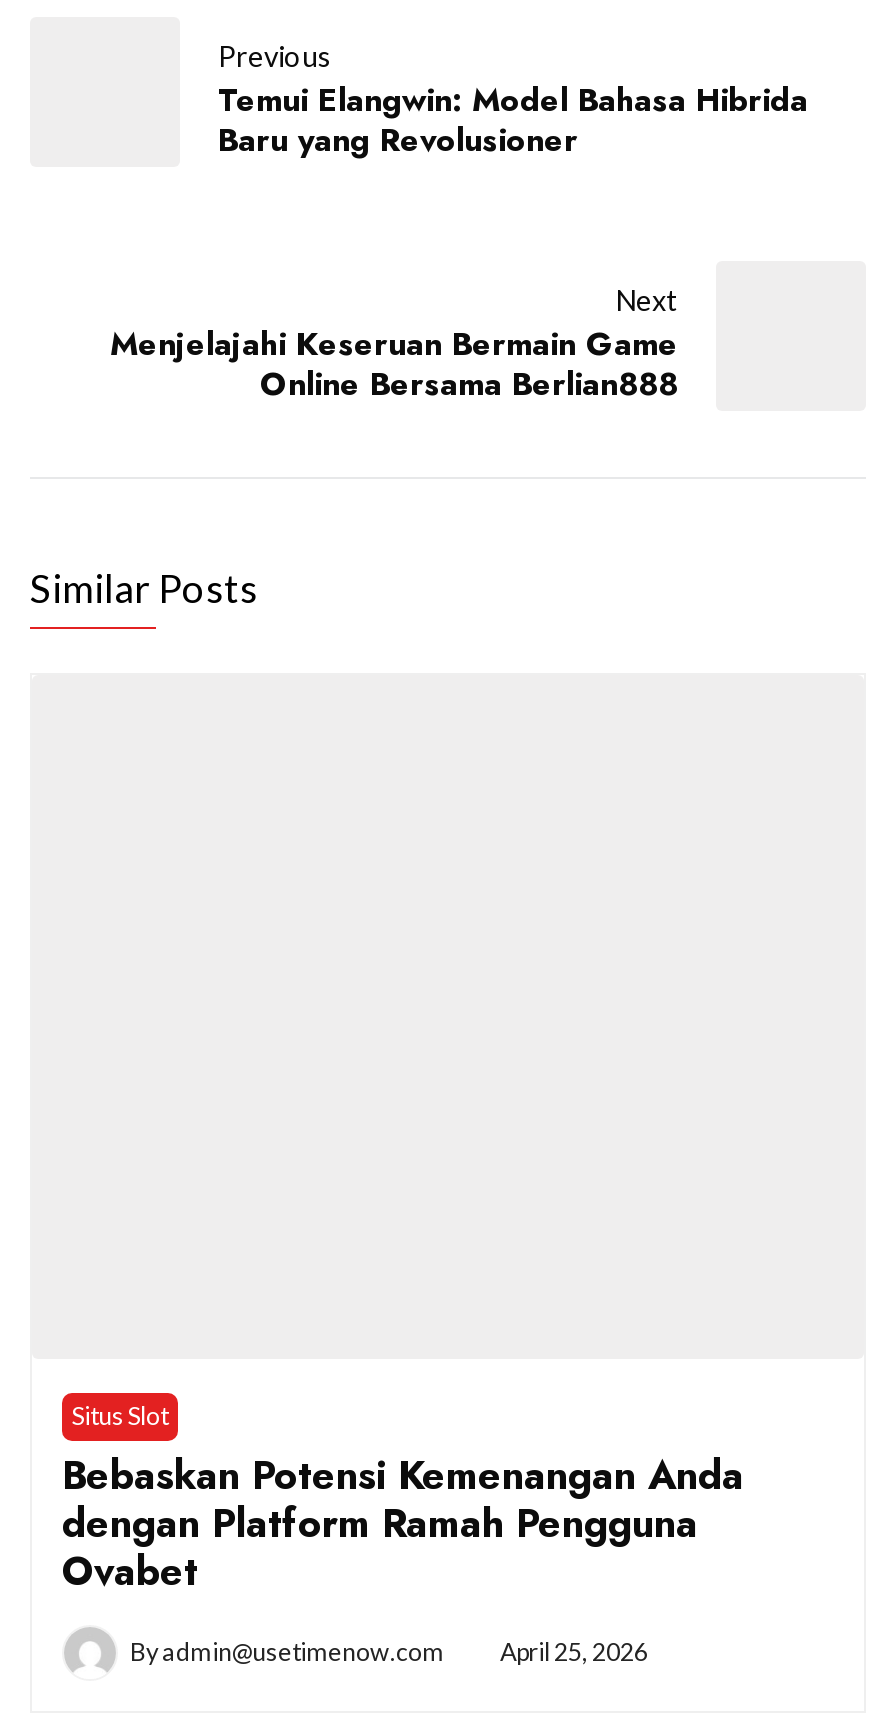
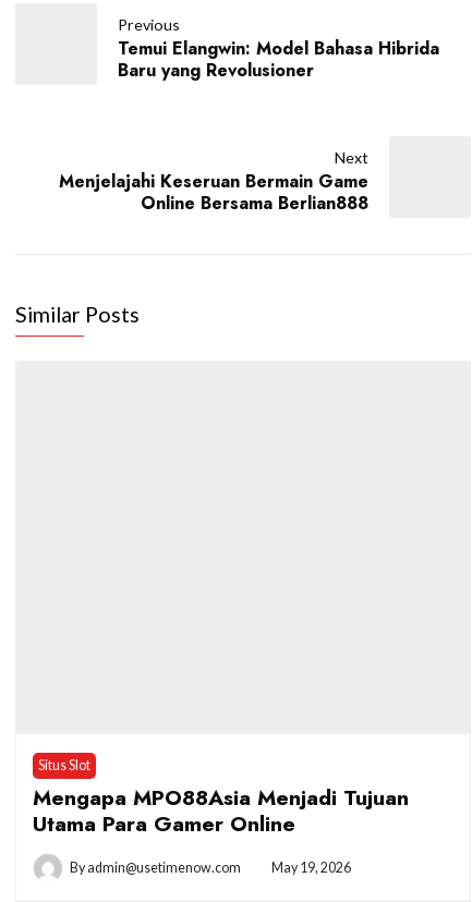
- Bebaskan Potensi Kemenangan Anda
- dengan Platform Ramah Pengguna
- Ovabet
+ Mengapa MPO88Asia Menjadi Tujuan
+ Utama Para Gamer Online

- Byadmin@usetimenow.com April 25, 2026
+ Byadmin@usetimenow.com May 19, 2026
